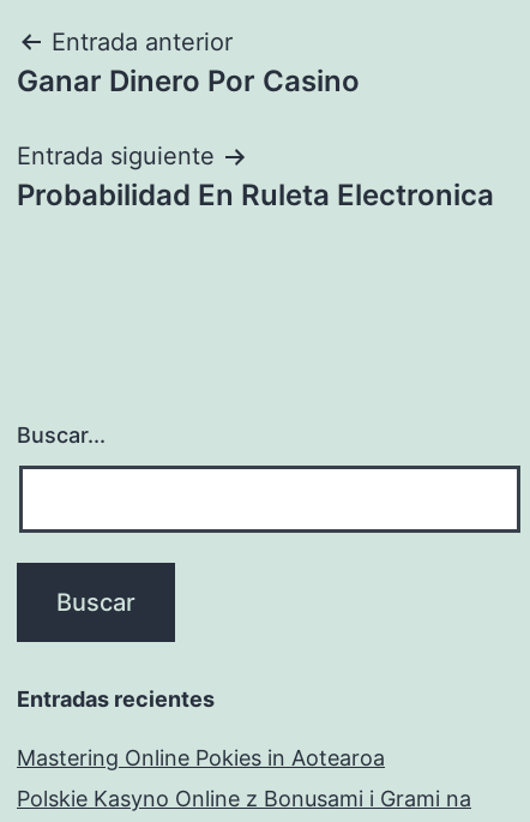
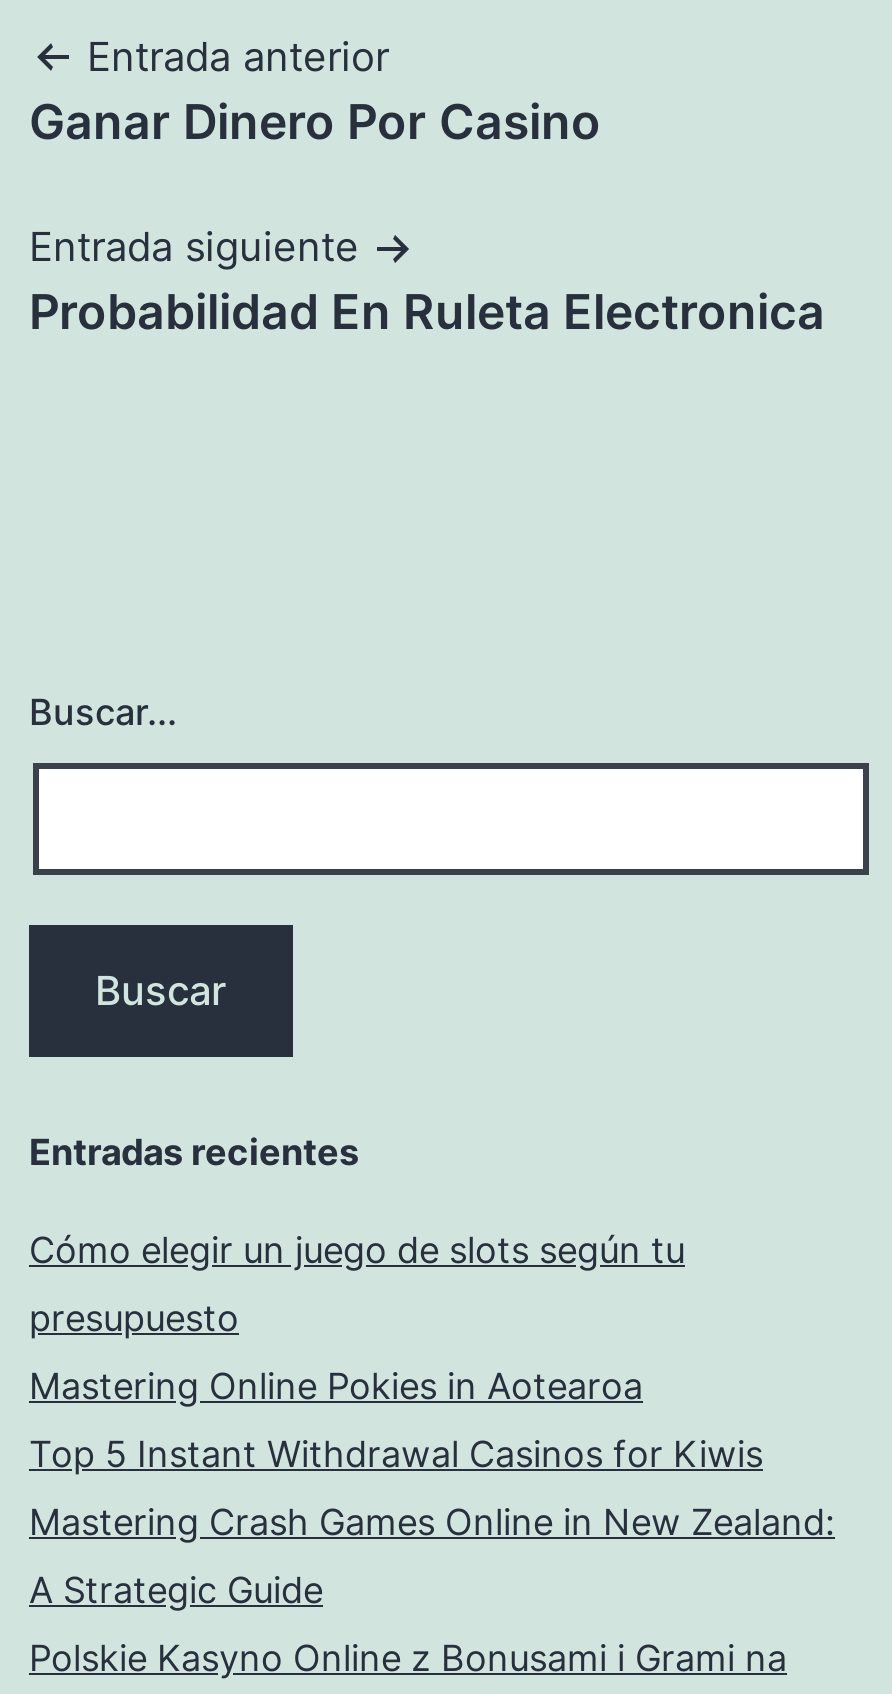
+ Cómo elegir un juego de slots según tu
+ presupuesto

+ Top 5 Instant Withdrawal Casinos for Kiwis
+ Mastering Crash Games Online in New Zealand:
+ A Strategic Guide
